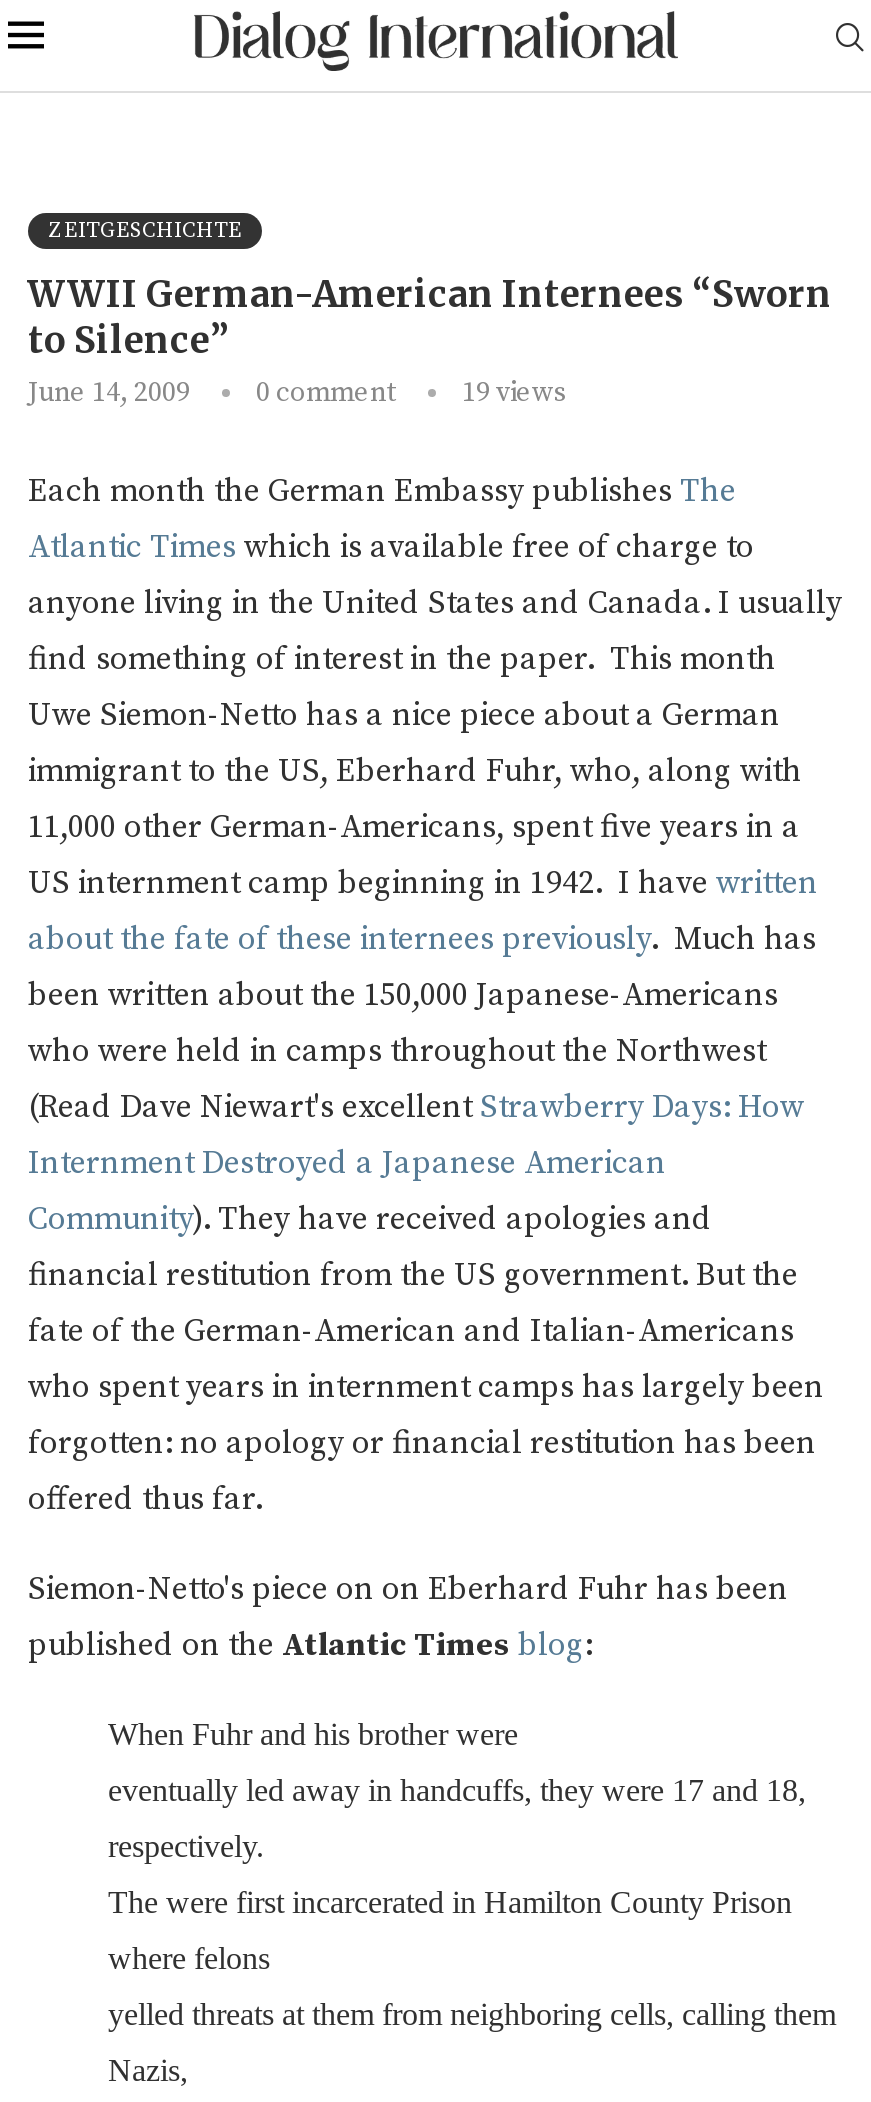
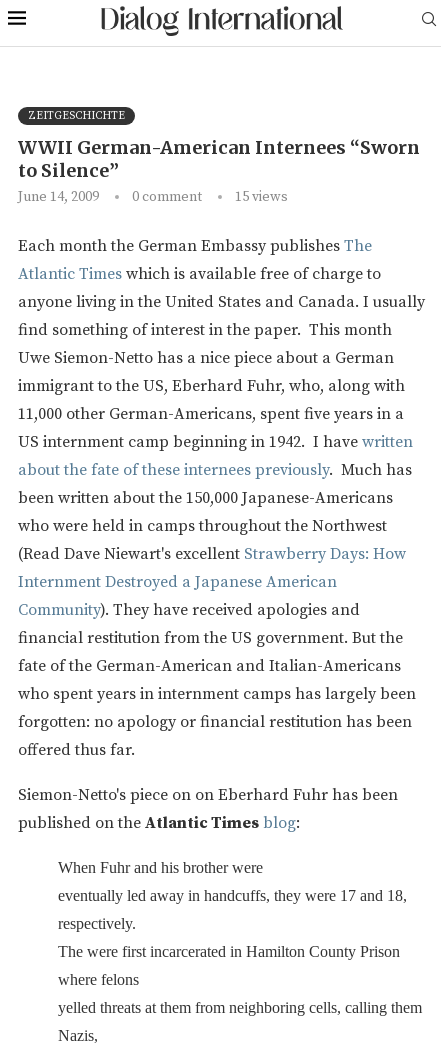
- June 14, 2009 0 comment 19 views
+ June 14, 2009 0 comment 15 views
